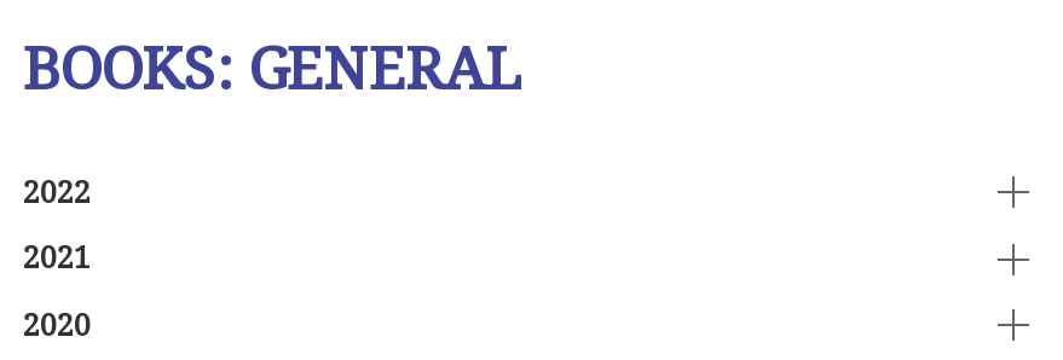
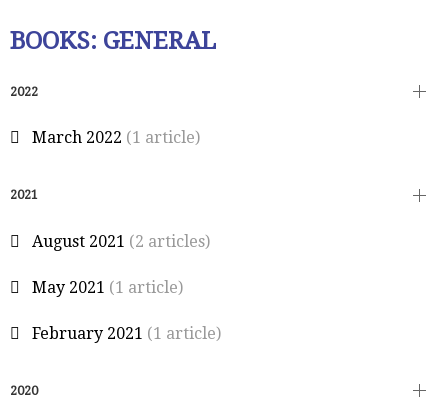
+ March 2022 (1 article)

+ August 2021 (2 articles)
+ May 2021 (1 article)
+ February 2021 (1 article)
